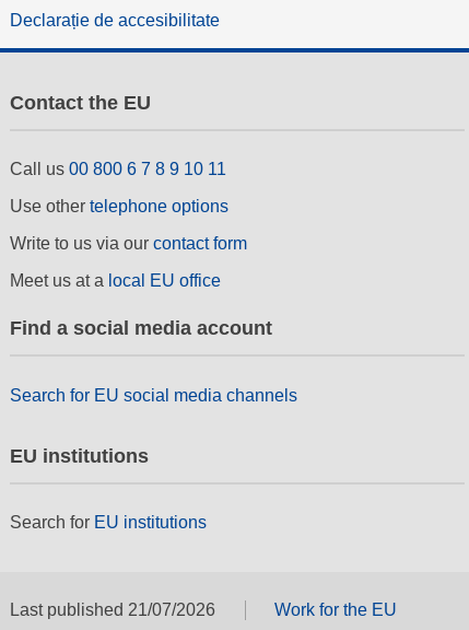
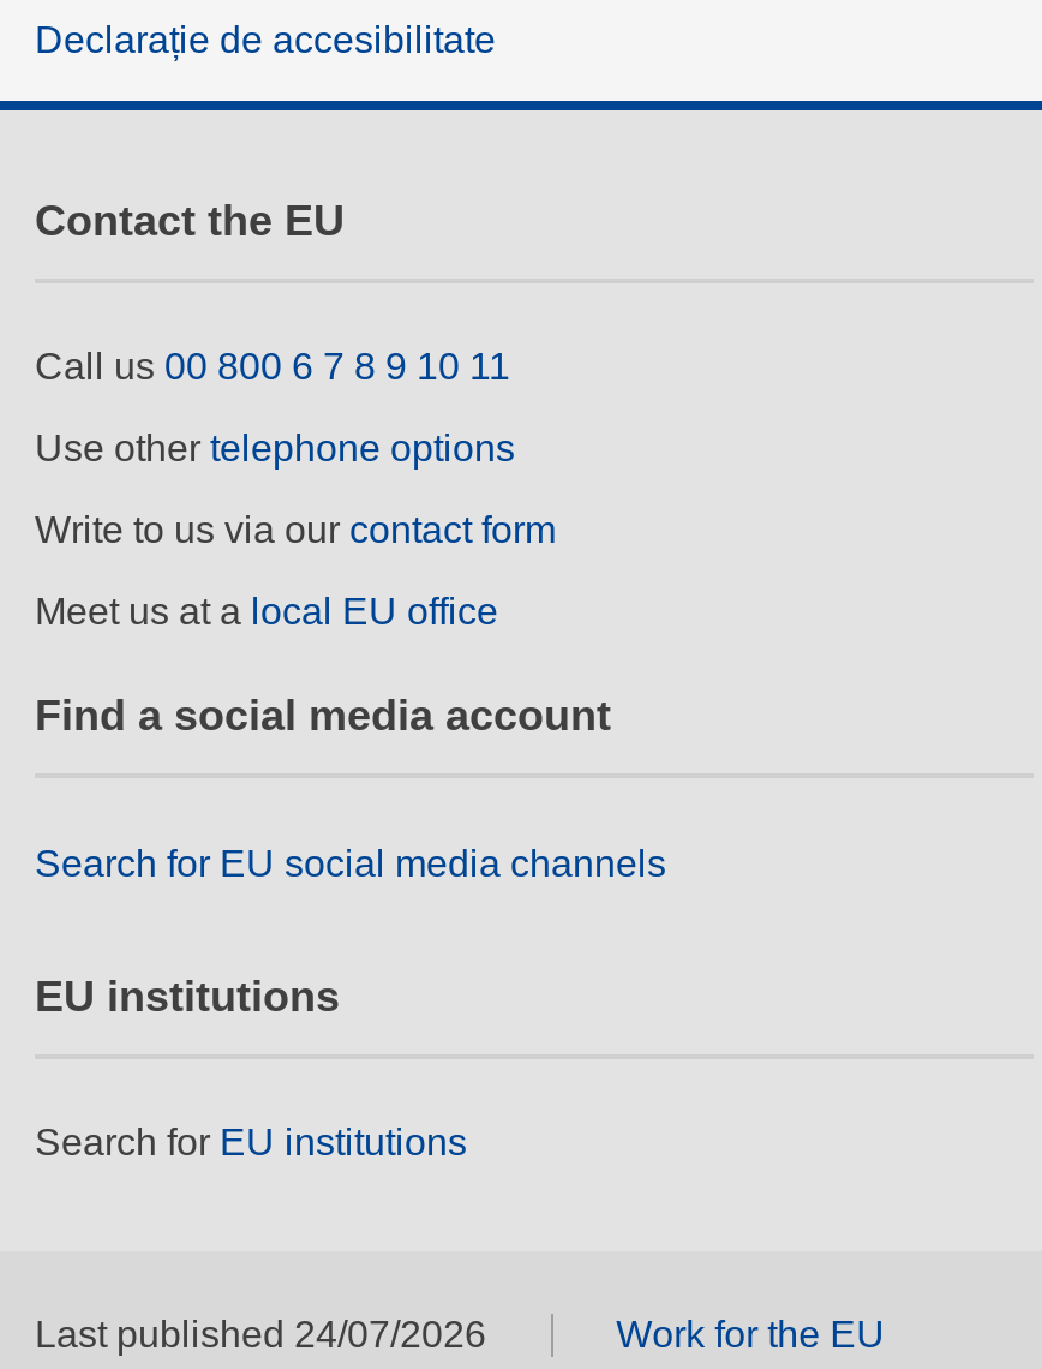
- Last published 21/07/2026
+ Last published 24/07/2026
